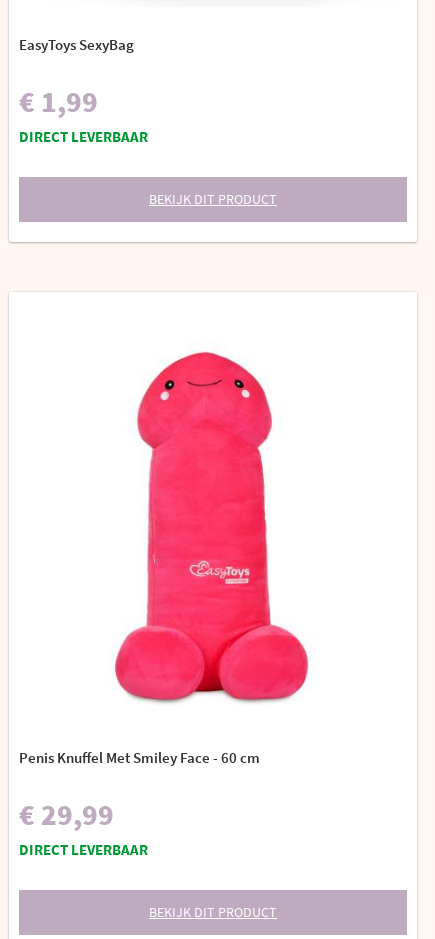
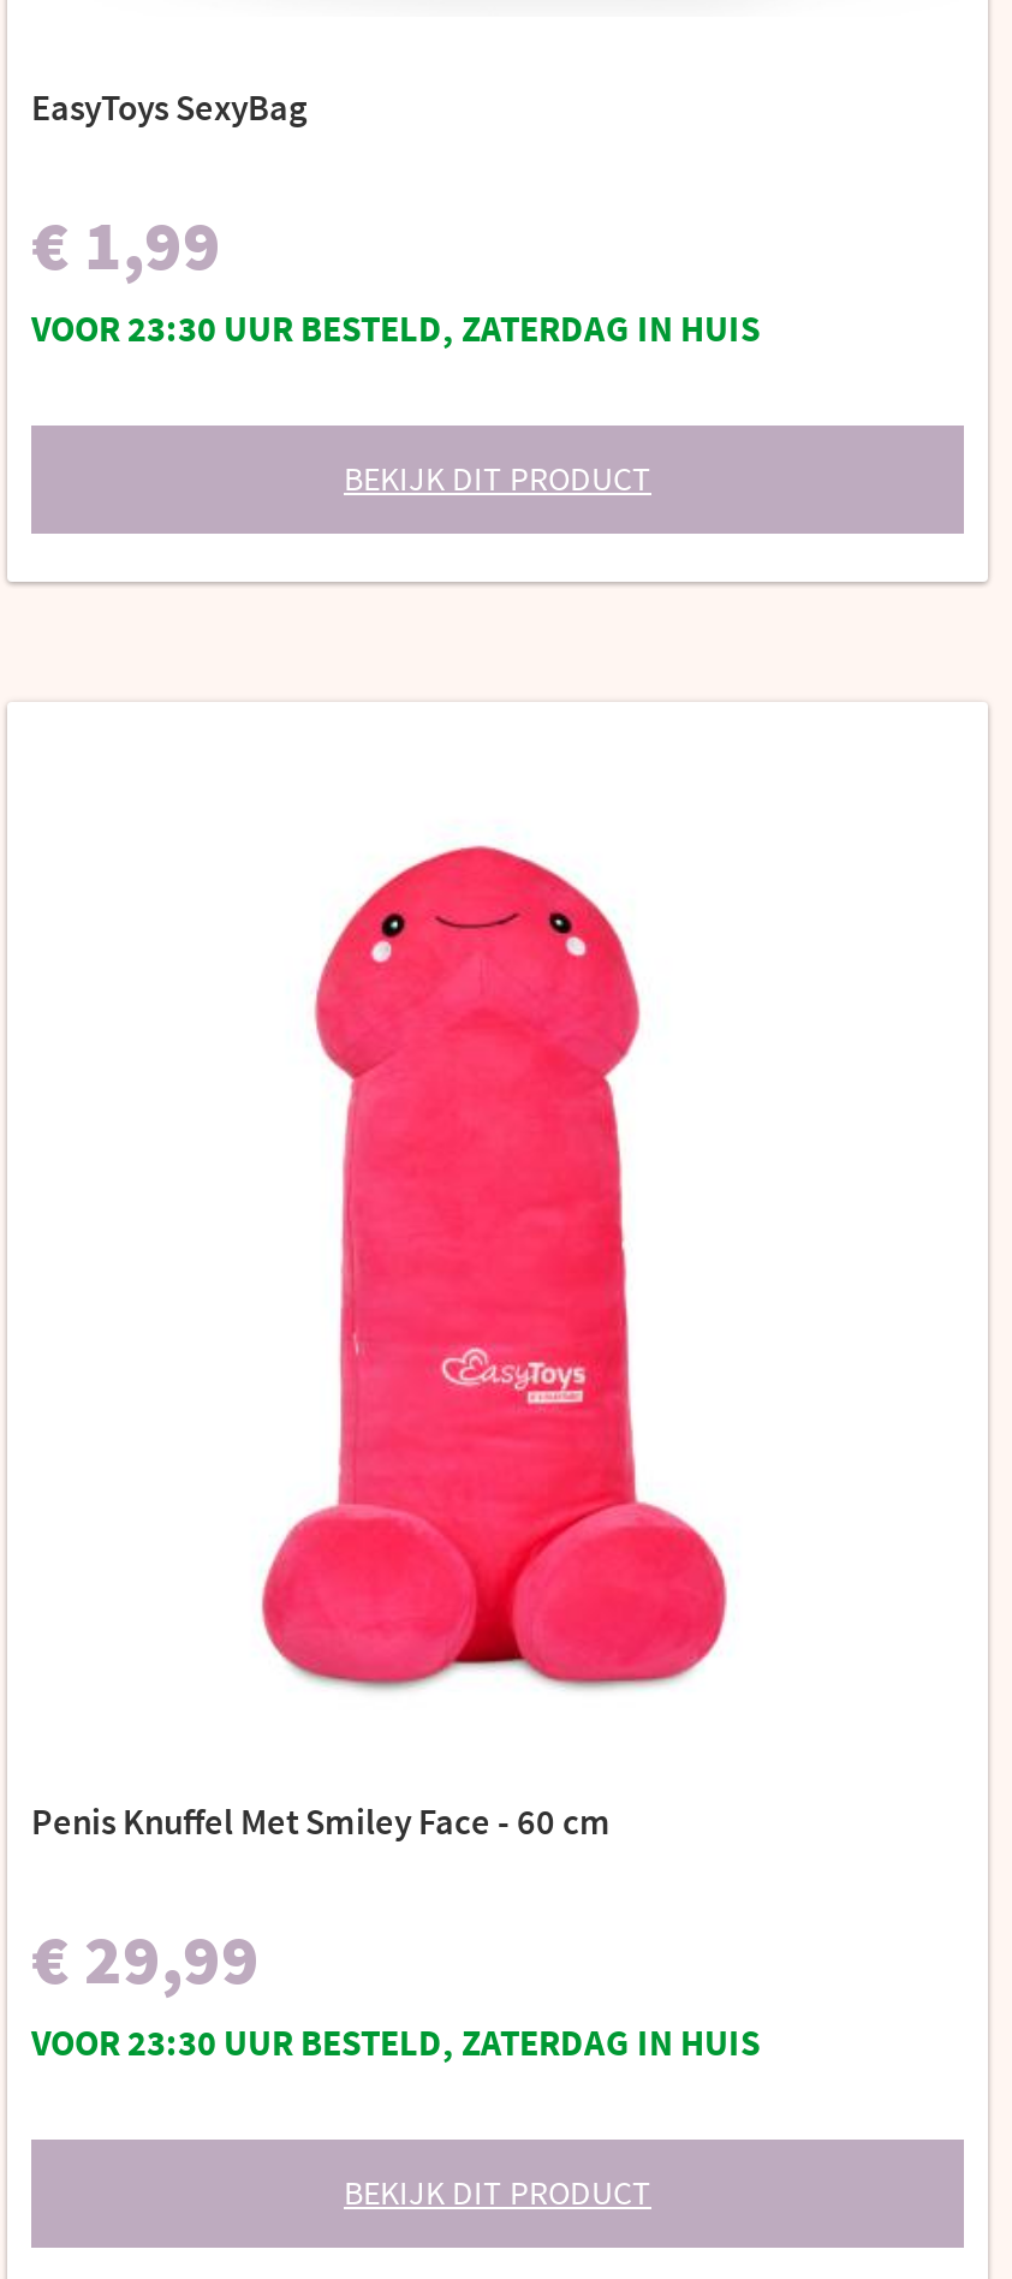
- DIRECT LEVERBAAR
+ VOOR 23:30 UUR BESTELD, ZATERDAG IN HUIS

- DIRECT LEVERBAAR
+ VOOR 23:30 UUR BESTELD, ZATERDAG IN HUIS
